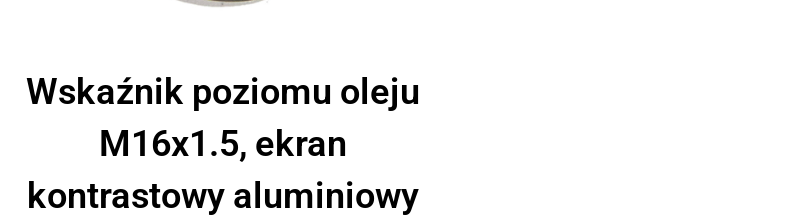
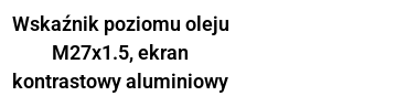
- M16x1.5, ekran
+ M27x1.5, ekran
